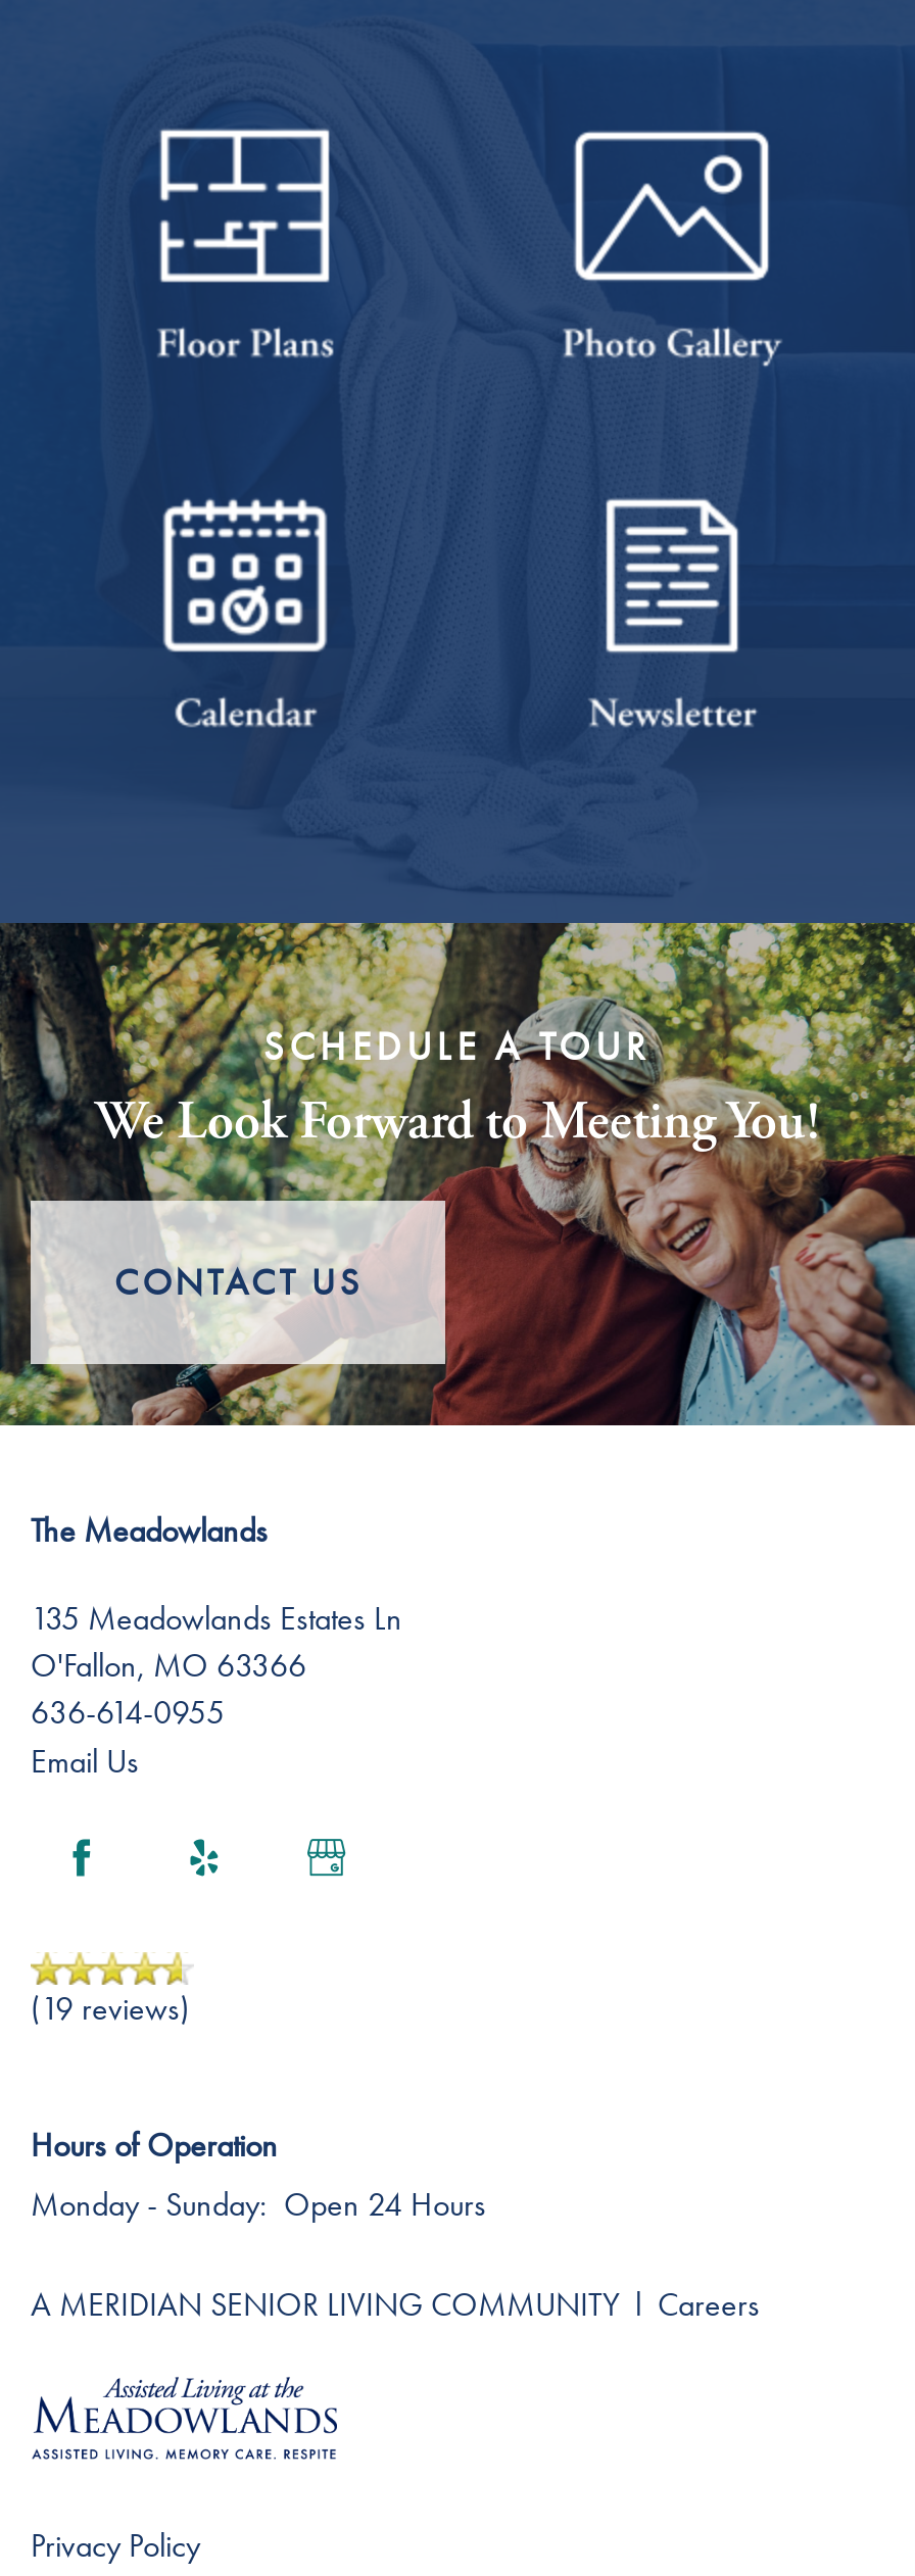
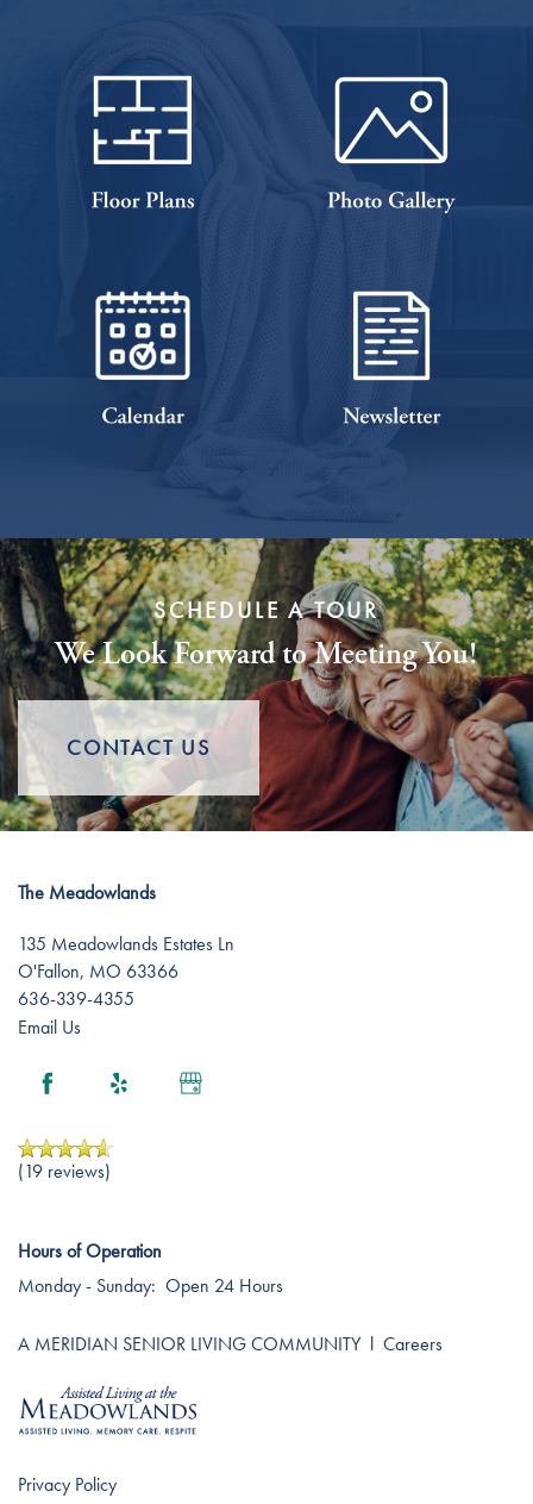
- 636-614-0955
+ 636-339-4355
